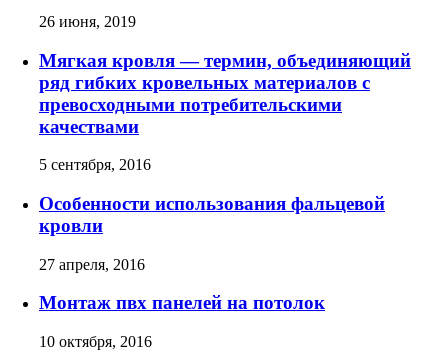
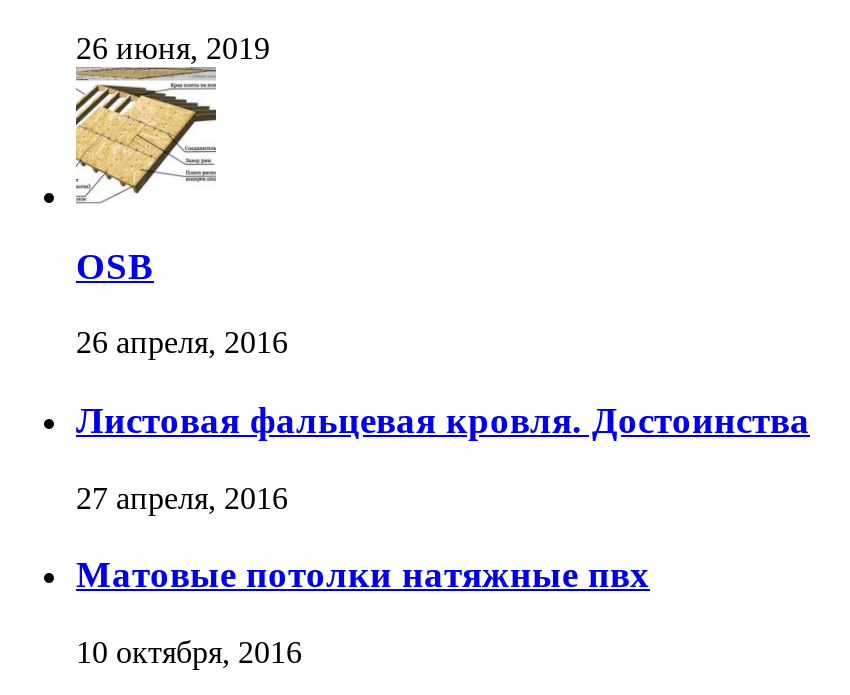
- Мягкая кровля — термин, объединяющий
- ряд гибких кровельных материалов с
- превосходными потребительскими
- качествами
+ OSB

- 5 сентября, 2016
+ 26 апреля, 2016

- Особенности использования фальцевой
- кровли
+ Листовая фальцевая кровля. Достоинства

- Монтаж пвх панелей на потолок
+ Матовые потолки натяжные пвх
